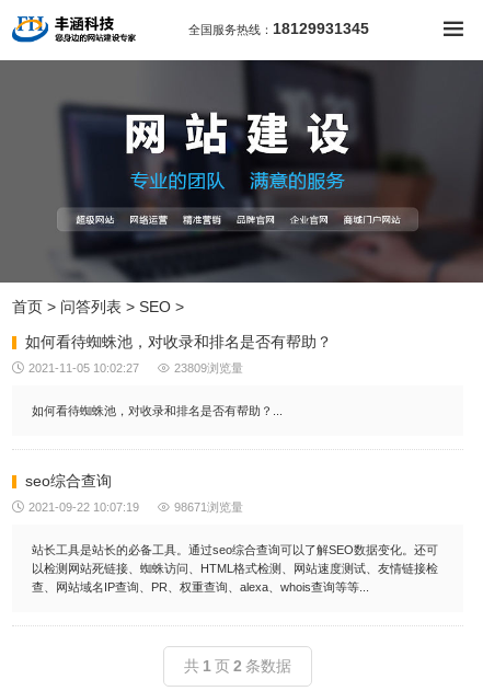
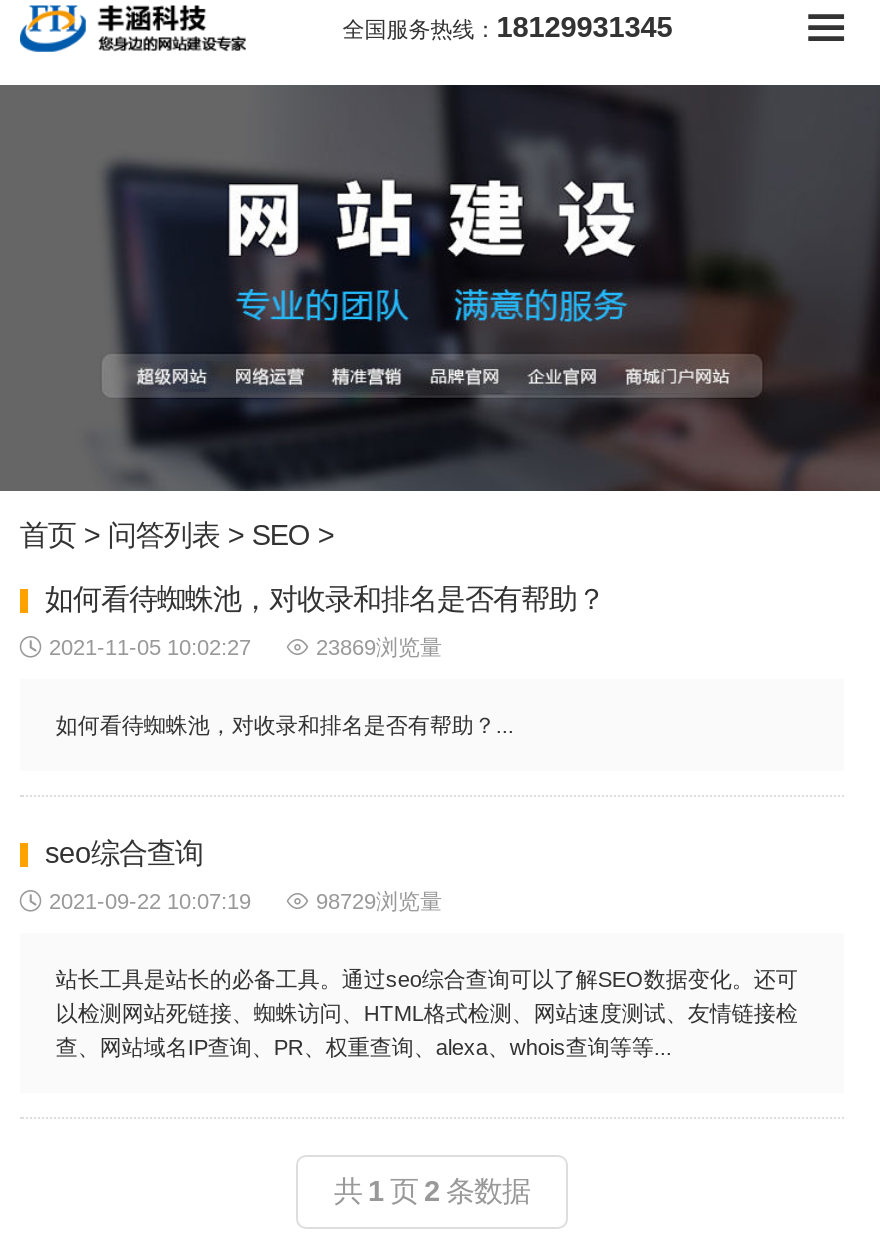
- 23809浏览量
+ 23869浏览量

- 98671浏览量
+ 98729浏览量
